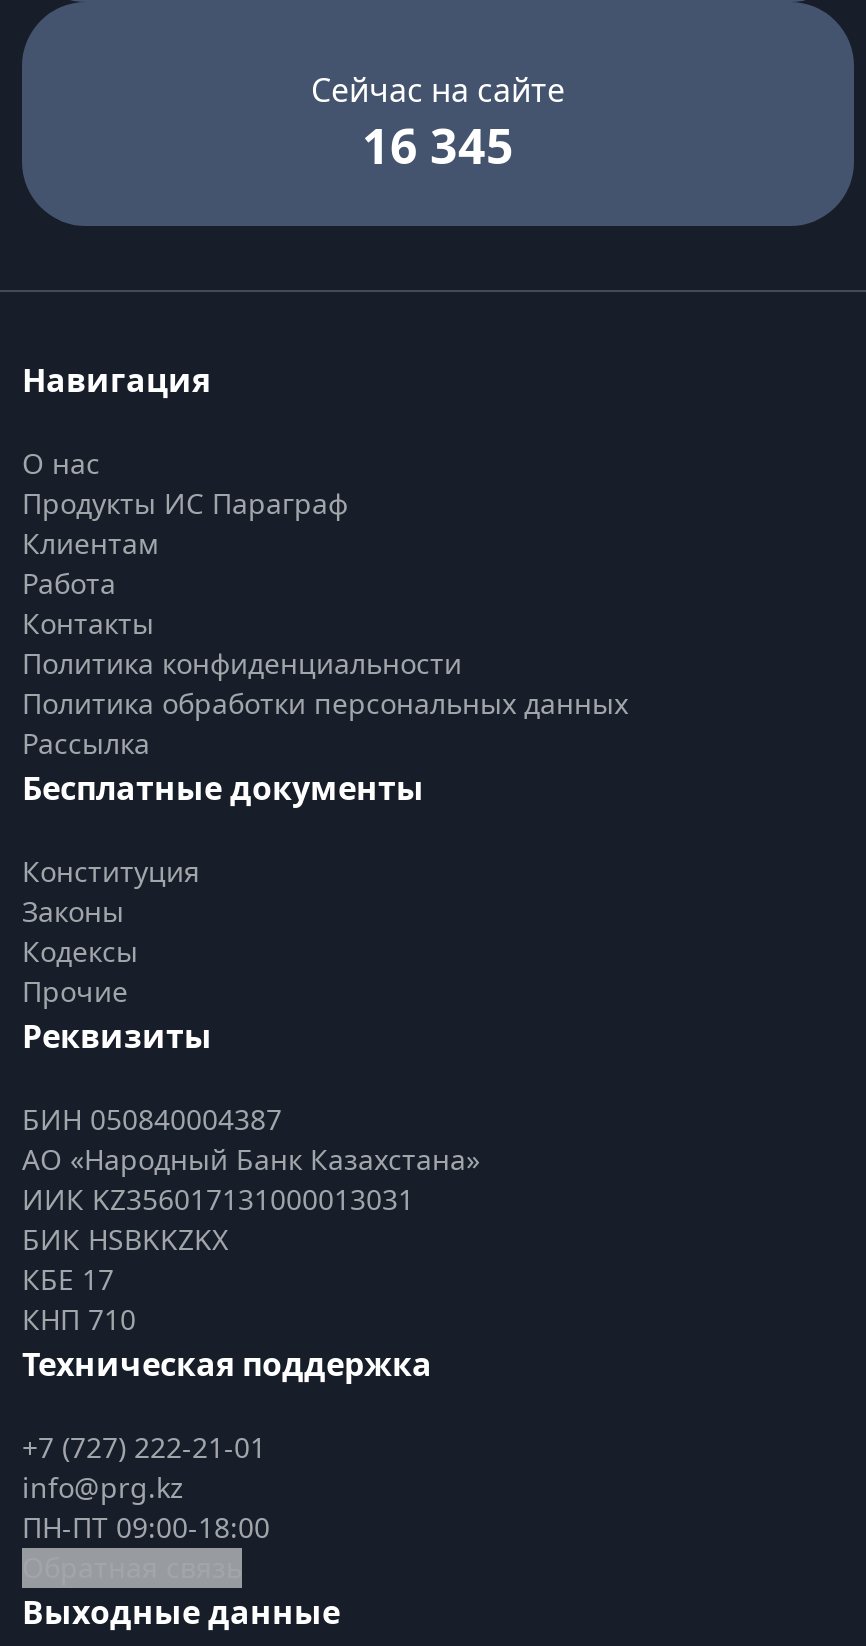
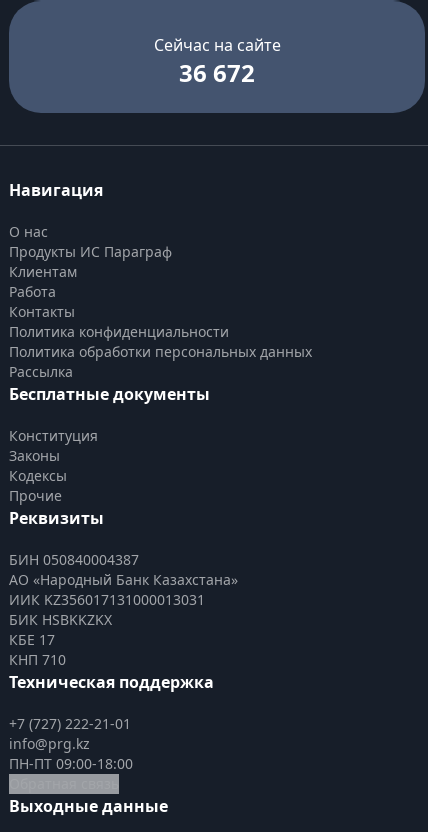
- 16 345
+ 36 672
